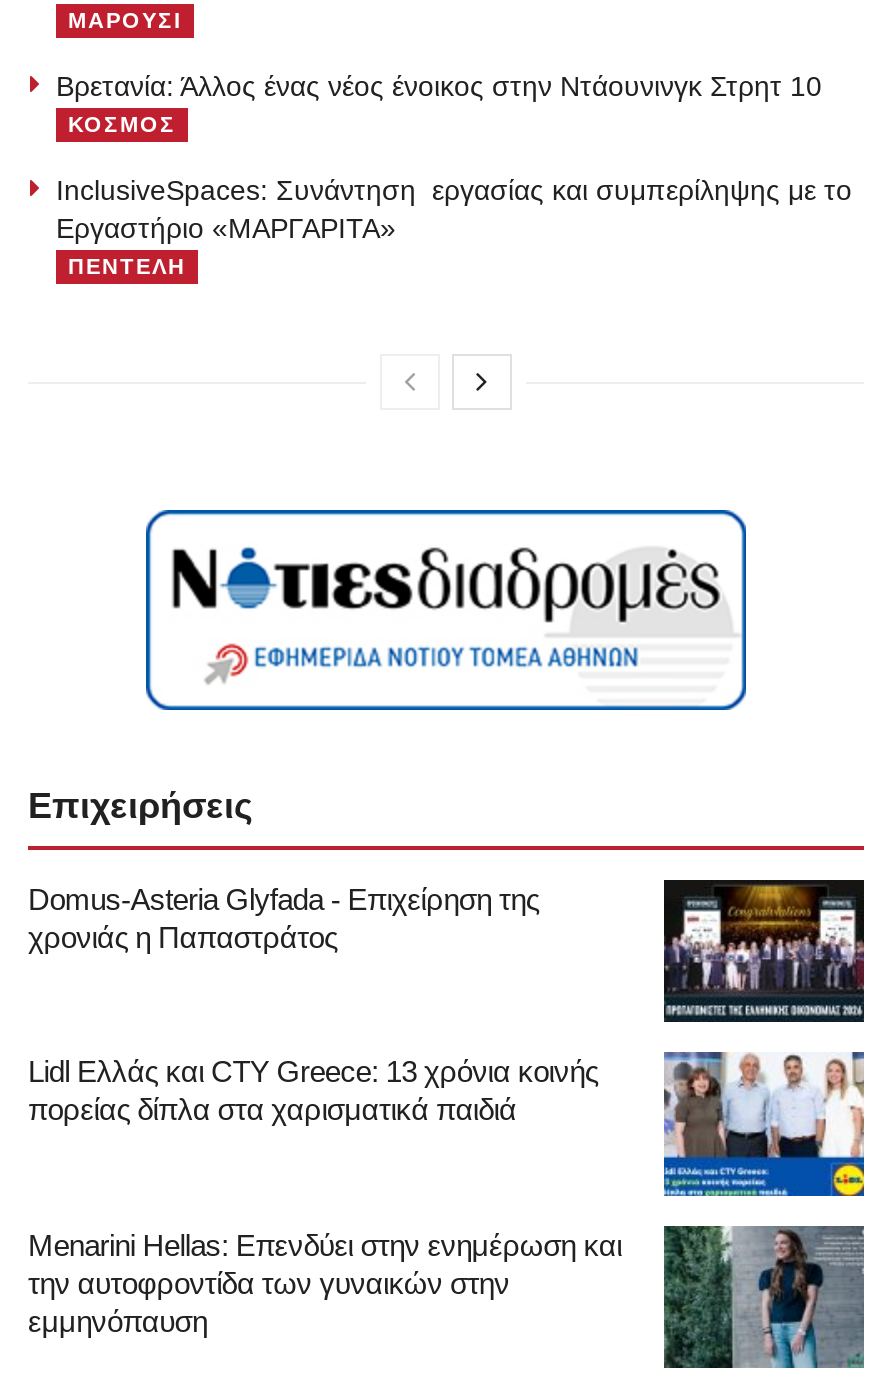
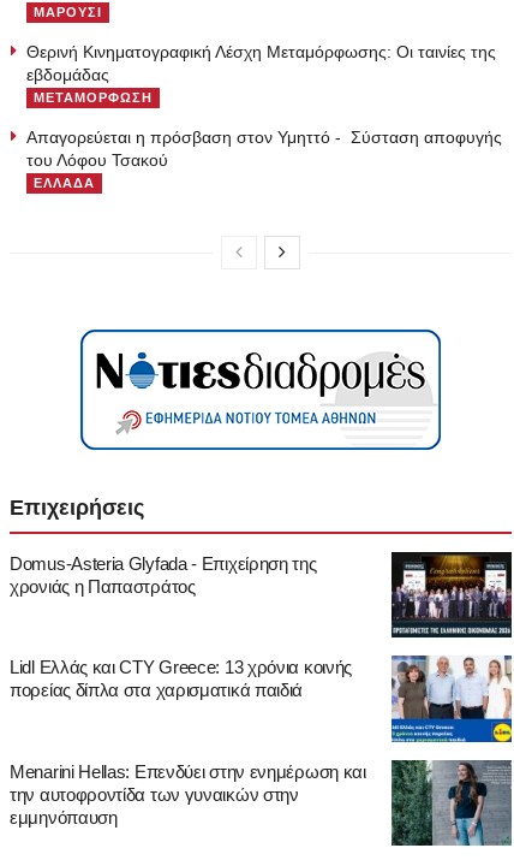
- Βρετανία: Άλλος ένας νέος ένοικος στην Ντάουνινγκ Στρητ 10
- ΚΟΣΜΟΣ
+ Θερινή Κινηματογραφική Λέσχη Μεταμόρφωσης: Οι ταινίες της
+ εβδομάδας
+ ΜΕΤΑΜΟΡΦΩΣΗ

- InclusiveSpaces: Συνάντηση εργασίας και συμπερίληψης με το
- Εργαστήριο «ΜΑΡΓΑΡΙΤΑ»
- ΠΕΝΤΕΛΗ
+ Απαγορεύεται η πρόσβαση στον Υμηττό - Σύσταση αποφυγής
+ του Λόφου Τσακού
+ ΕΛΛΑΔΑ
